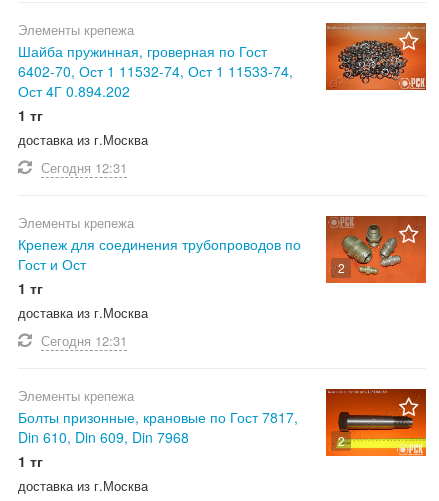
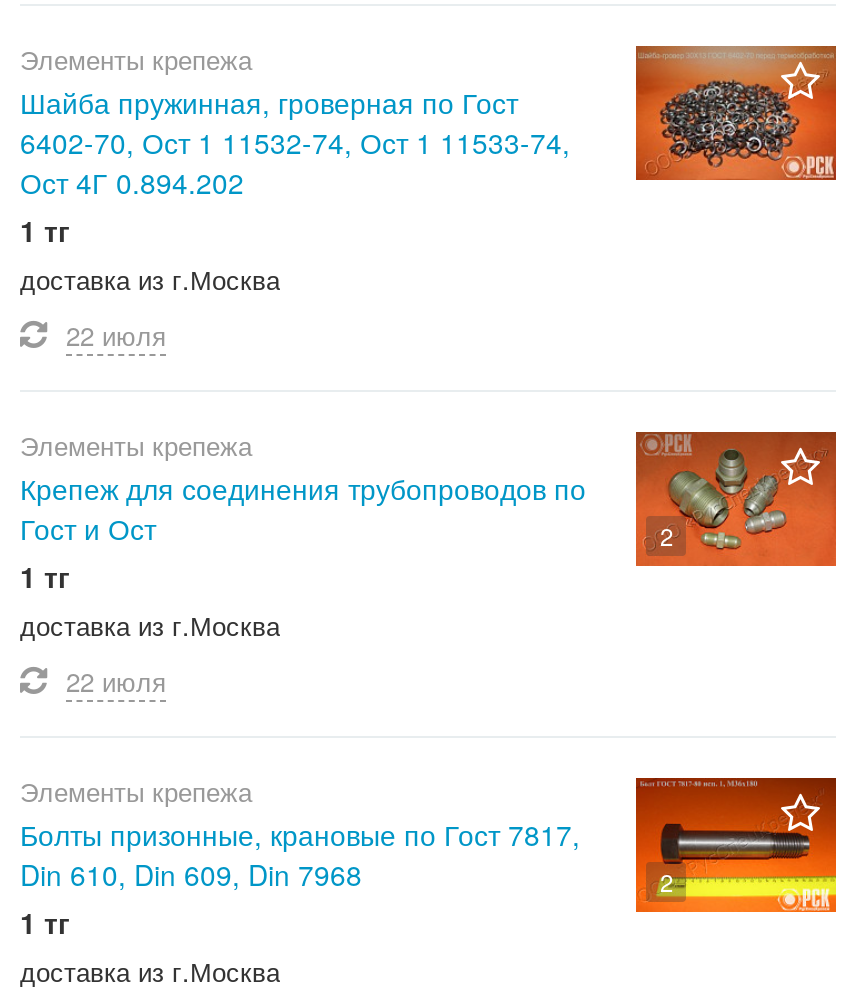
- Сегодня 12:31
+ 22 июля

- Сегодня 12:31
+ 22 июля
